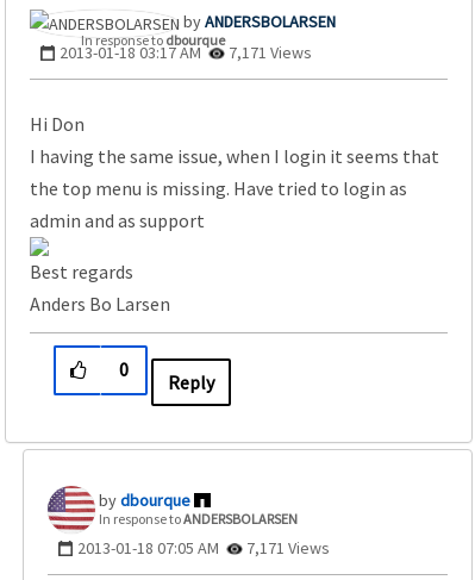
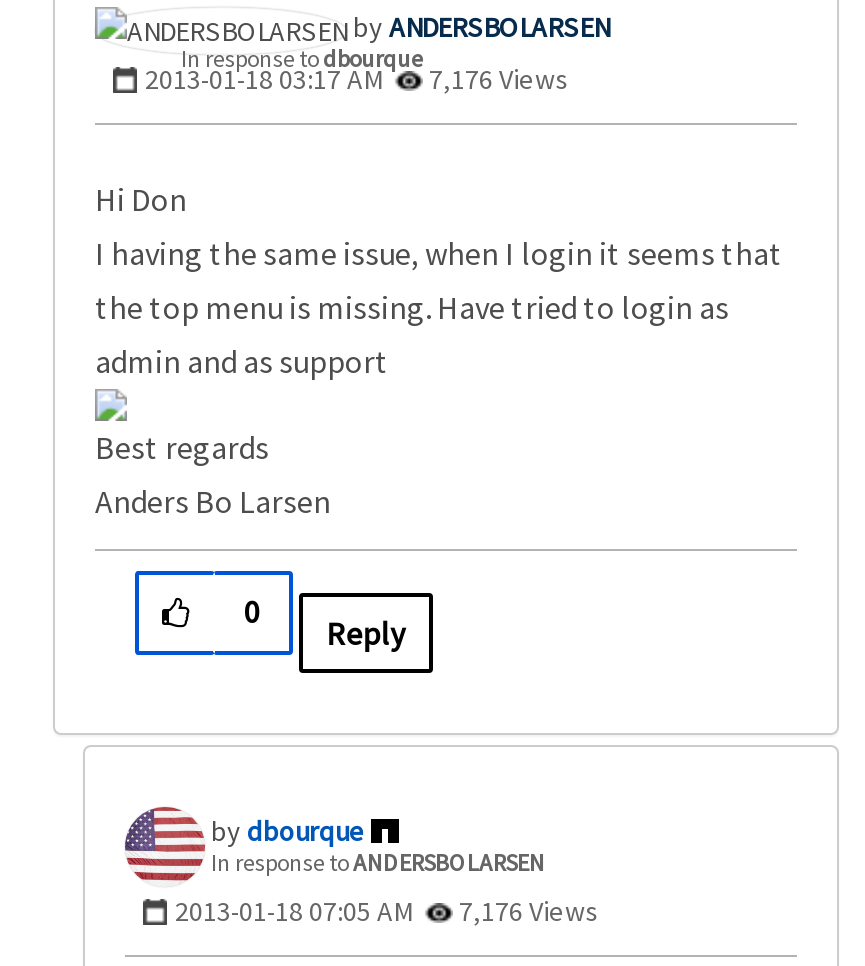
- 2013-01-18 03:17 AM 7,171 Views
+ 2013-01-18 03:17 AM 7,176 Views

- 2013-01-18 07:05 AM 7,171 Views
+ 2013-01-18 07:05 AM 7,176 Views
